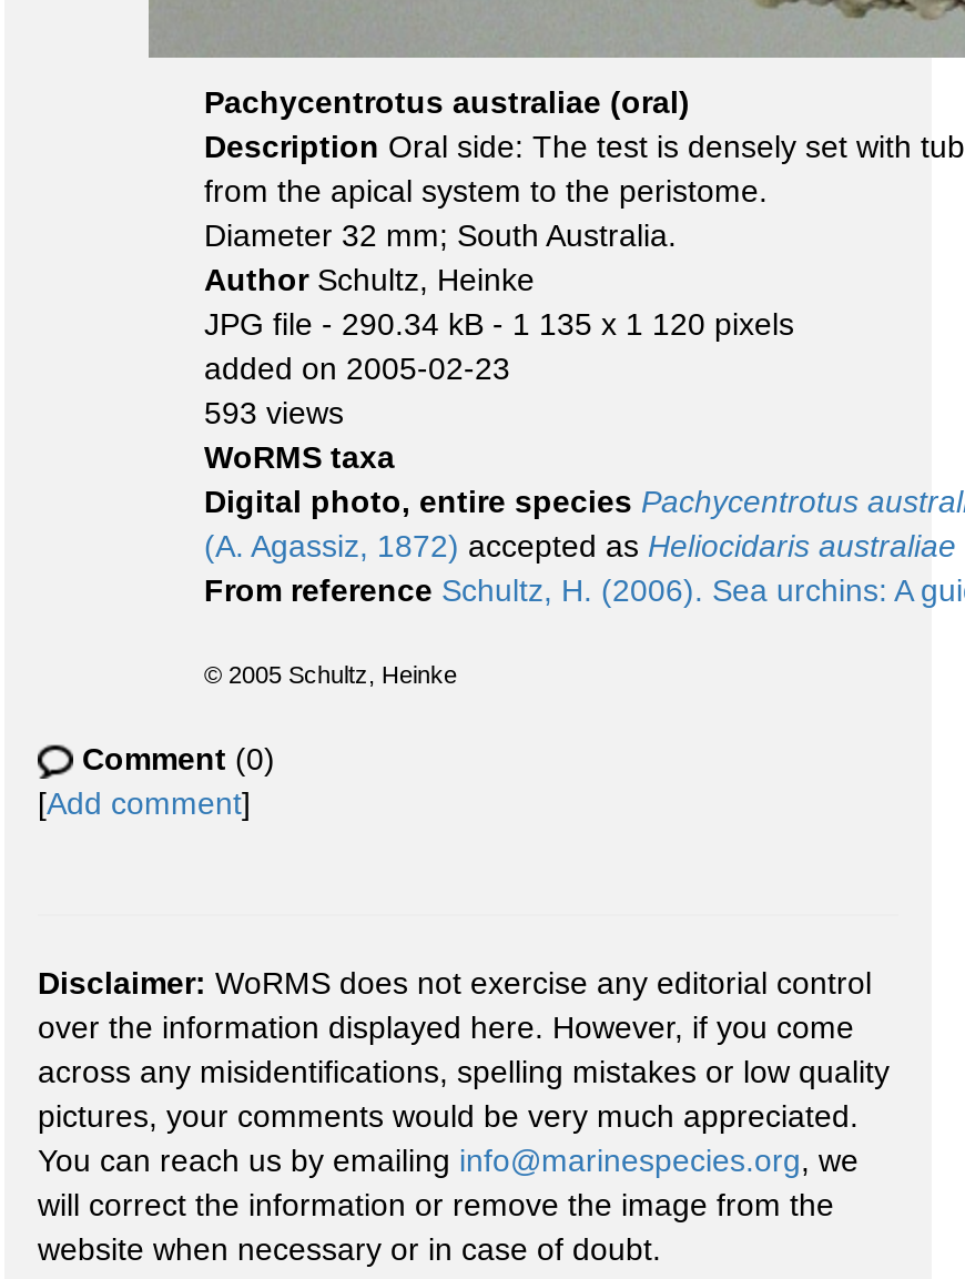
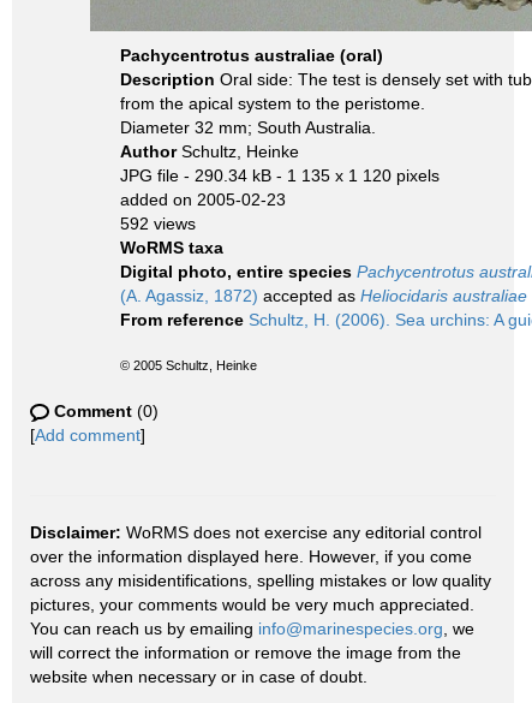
- 593 views
+ 592 views
